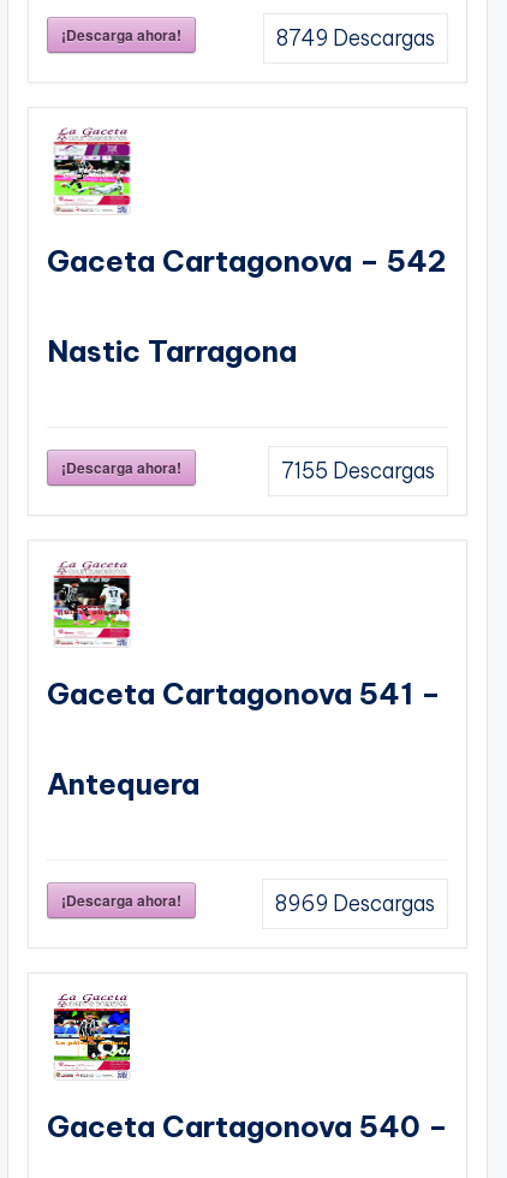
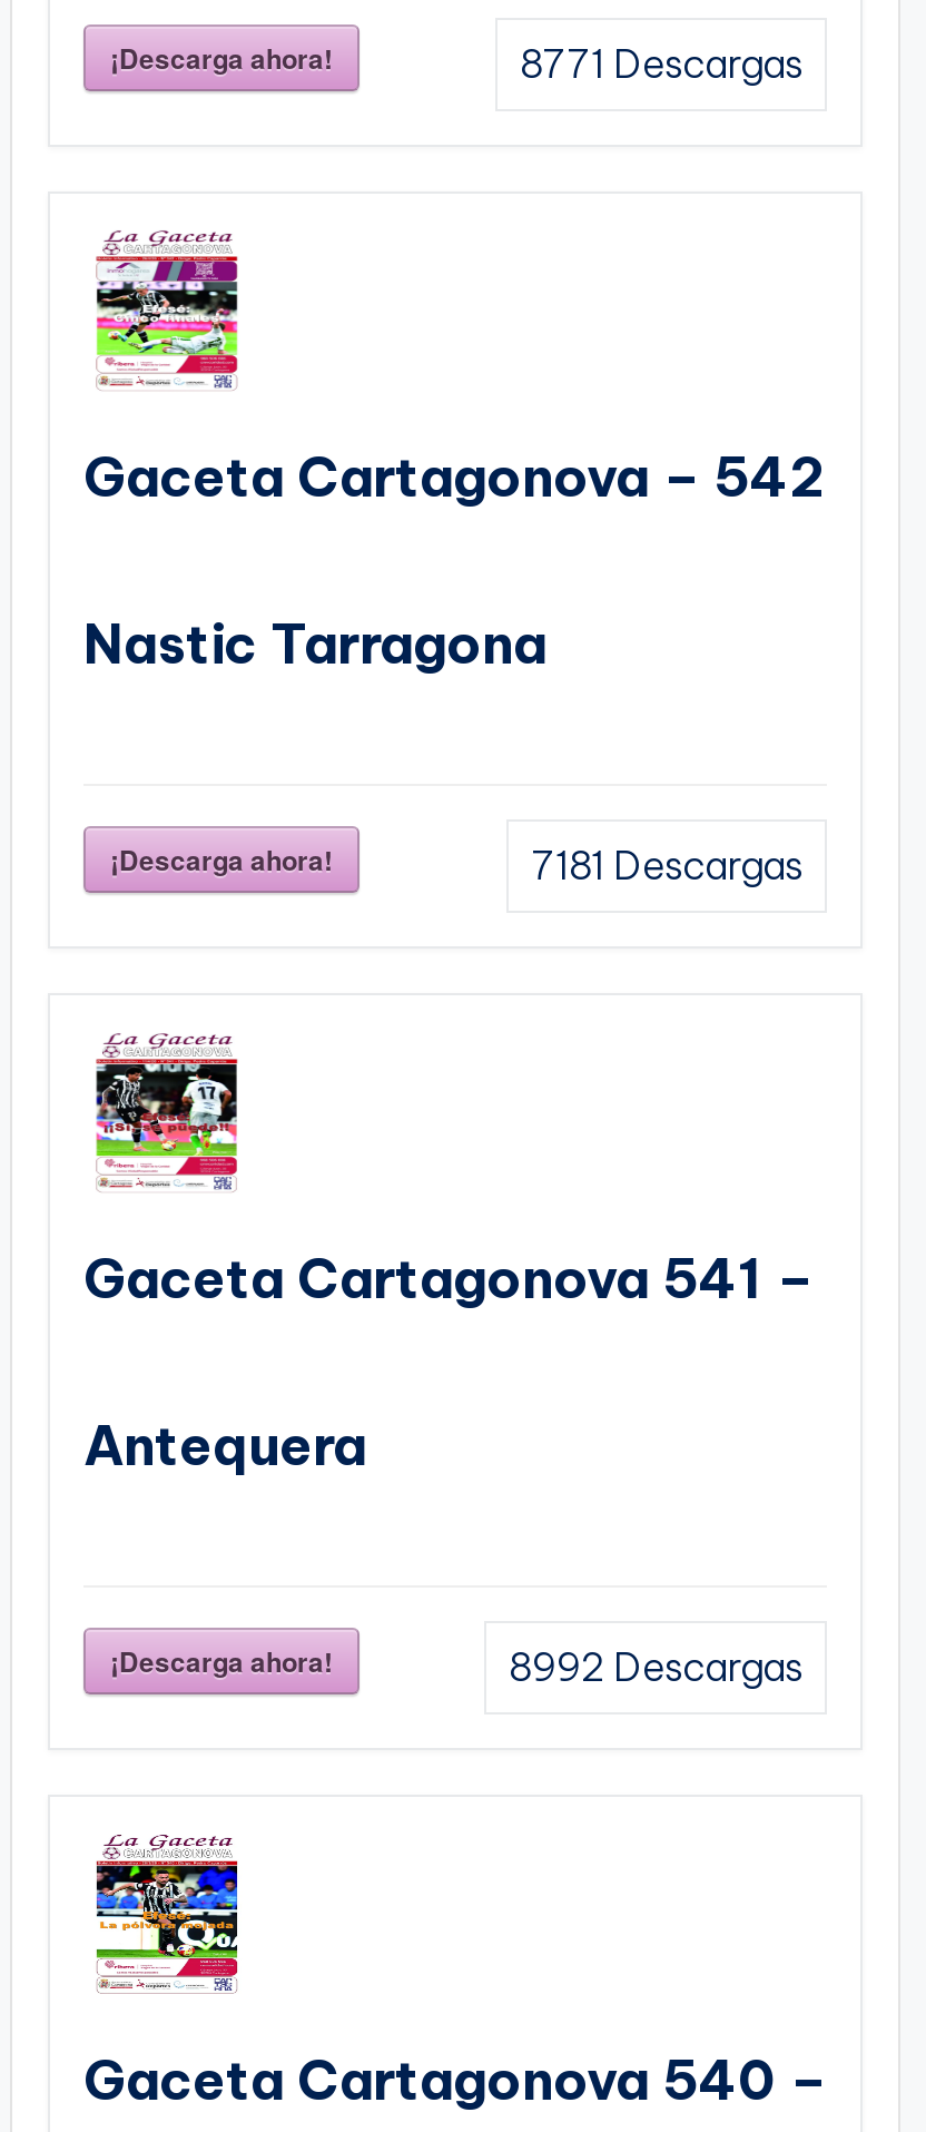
- 8749 Descargas
+ 8771 Descargas

- 7155 Descargas
+ 7181 Descargas

- 8969 Descargas
+ 8992 Descargas
